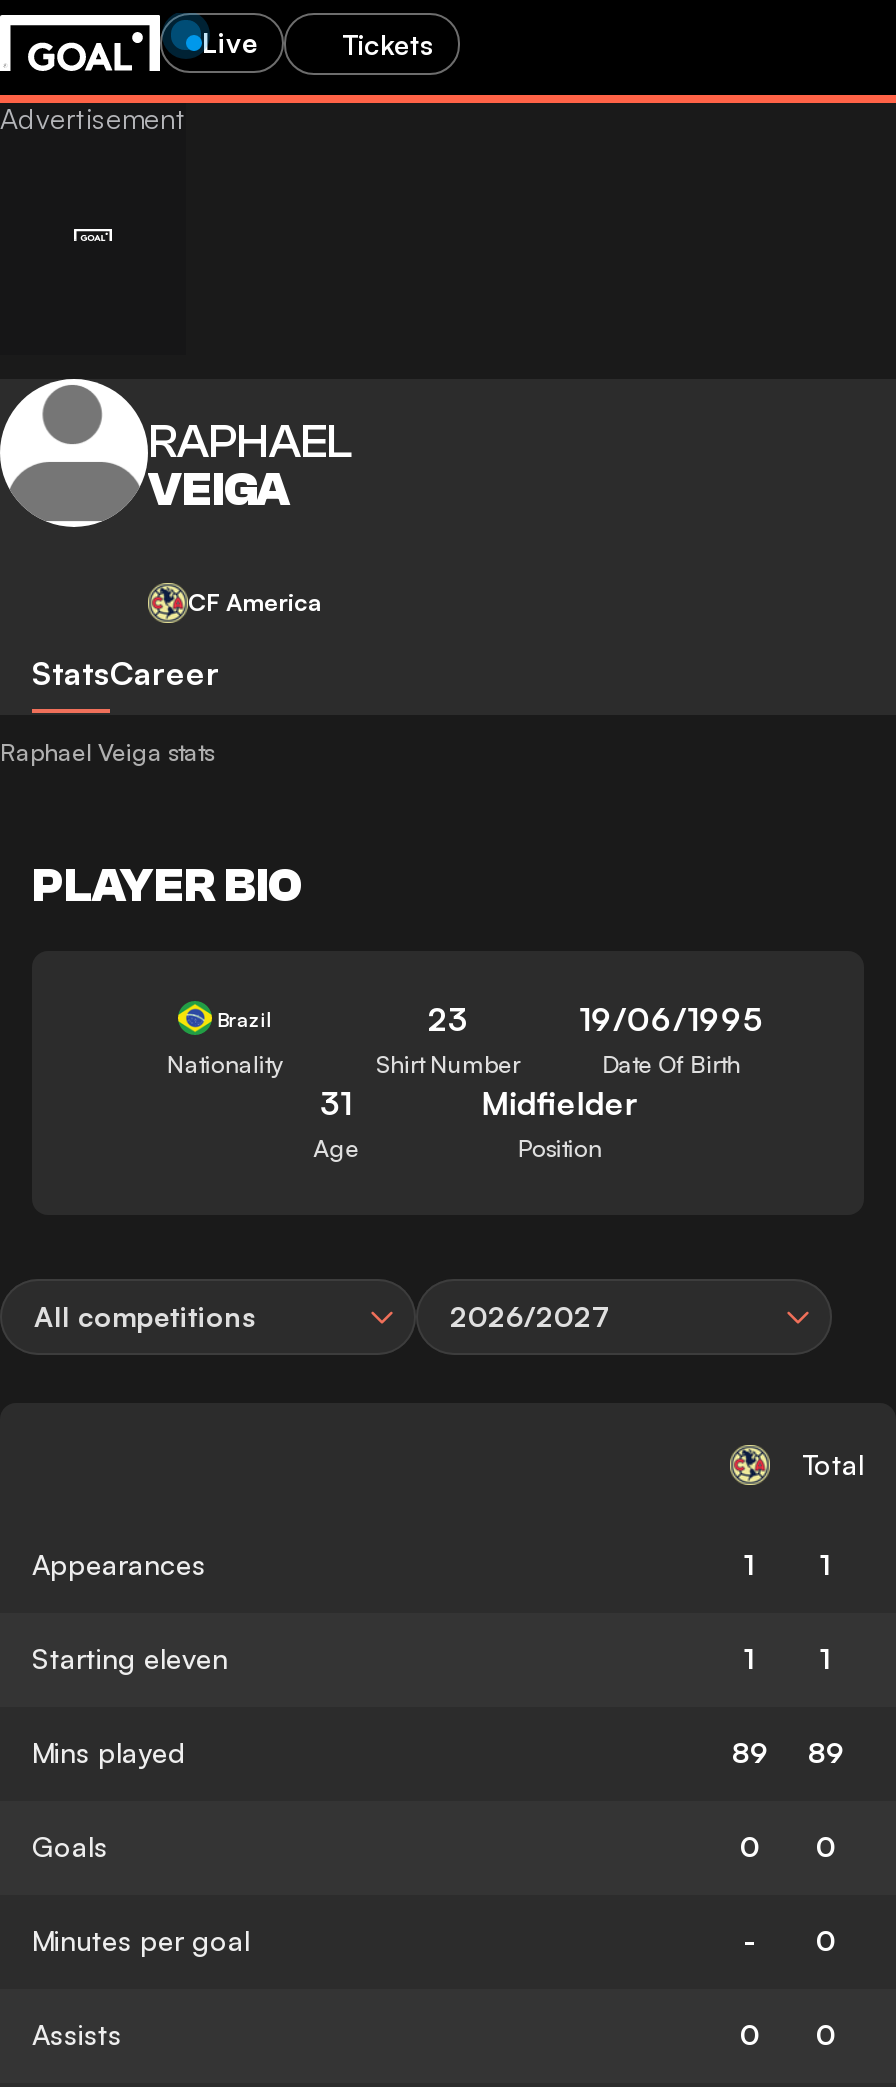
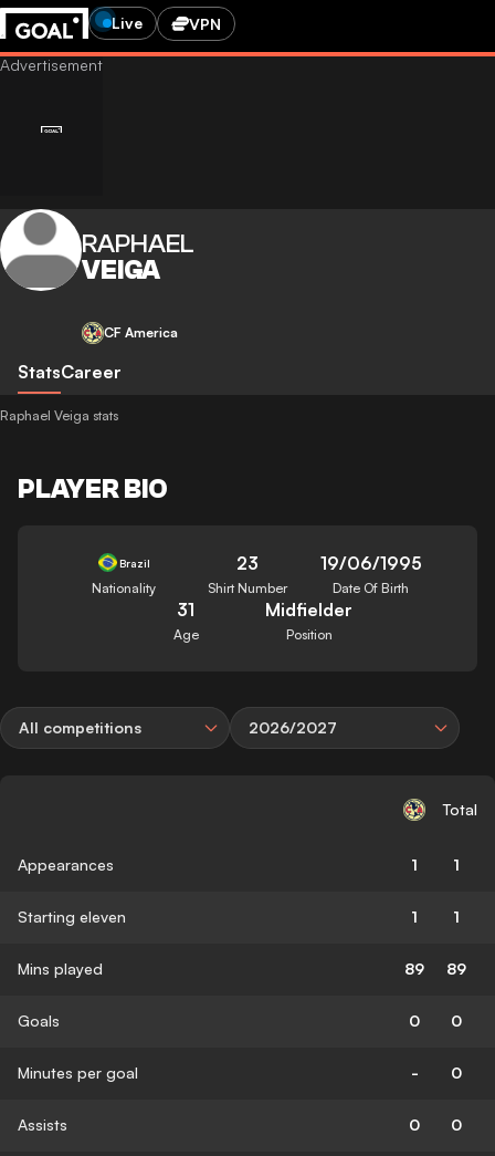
- Tickets
+ VPN
